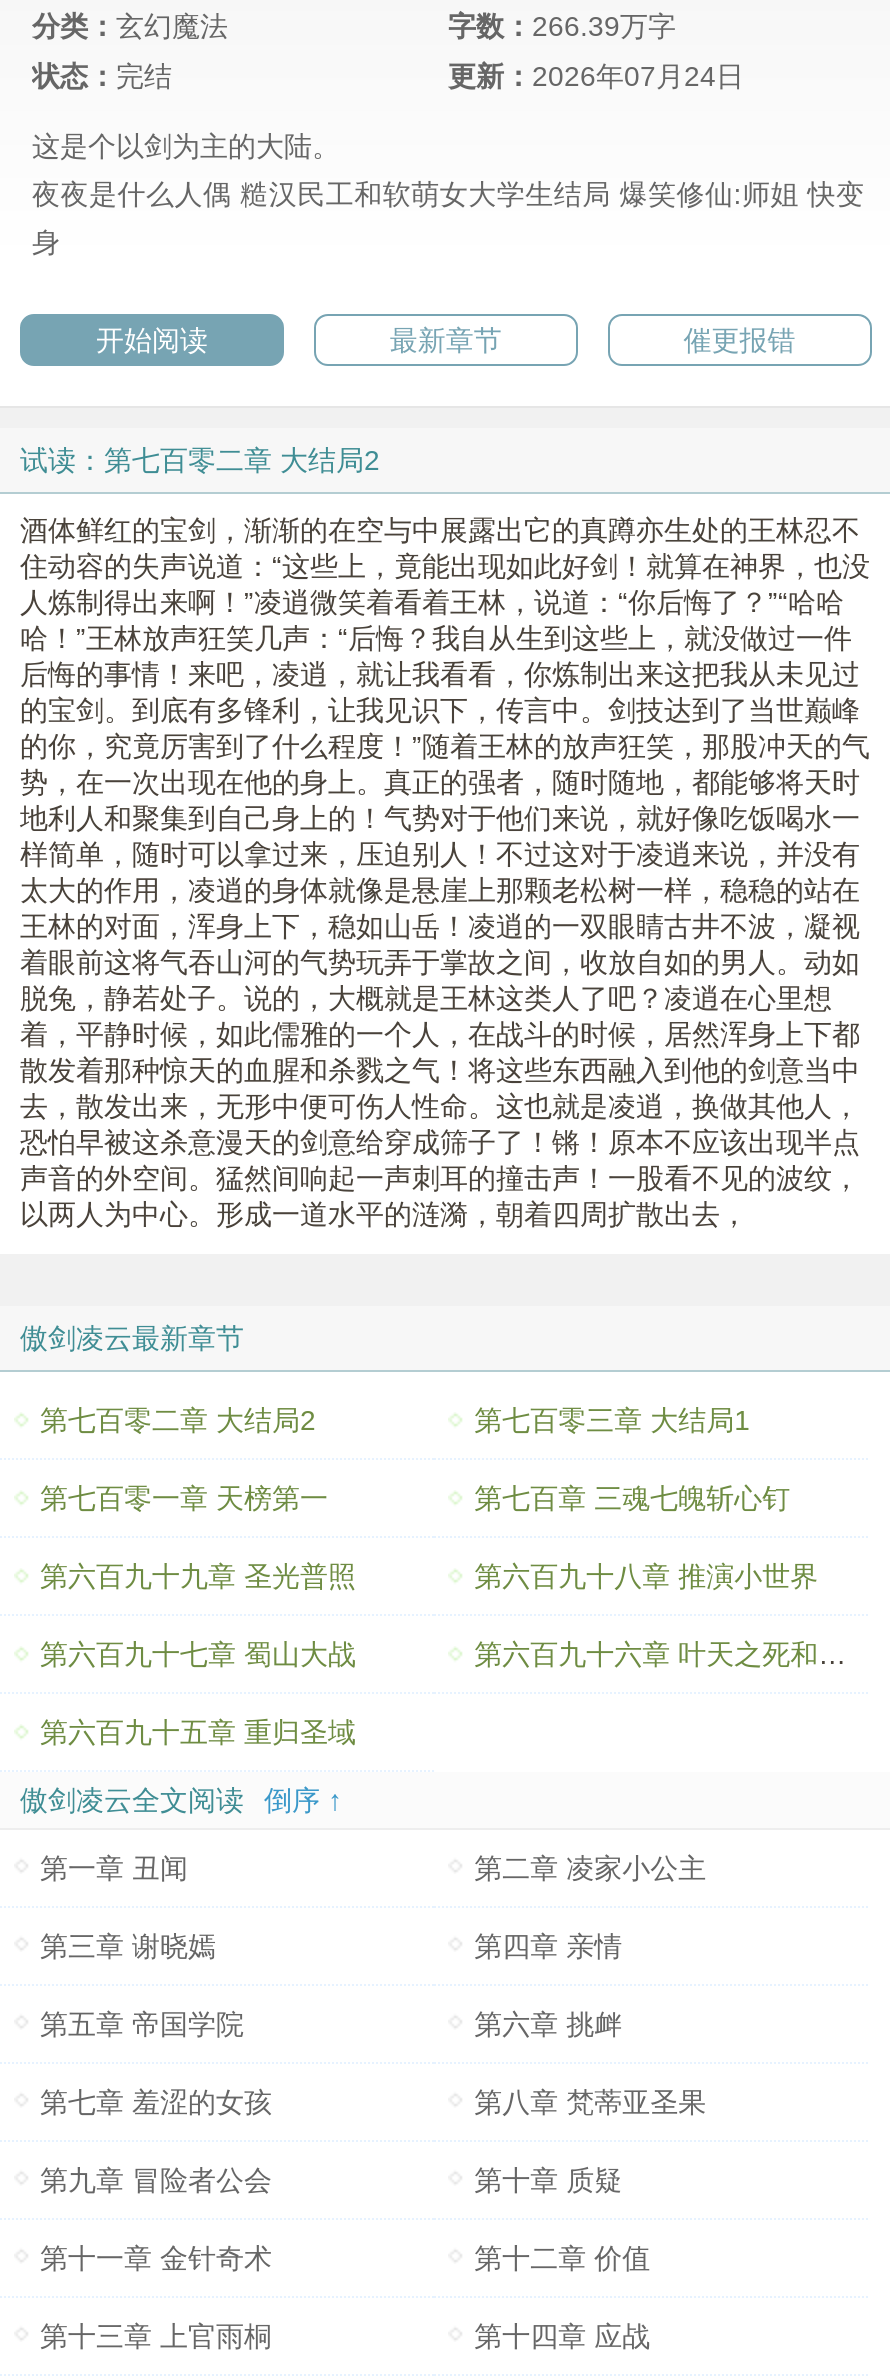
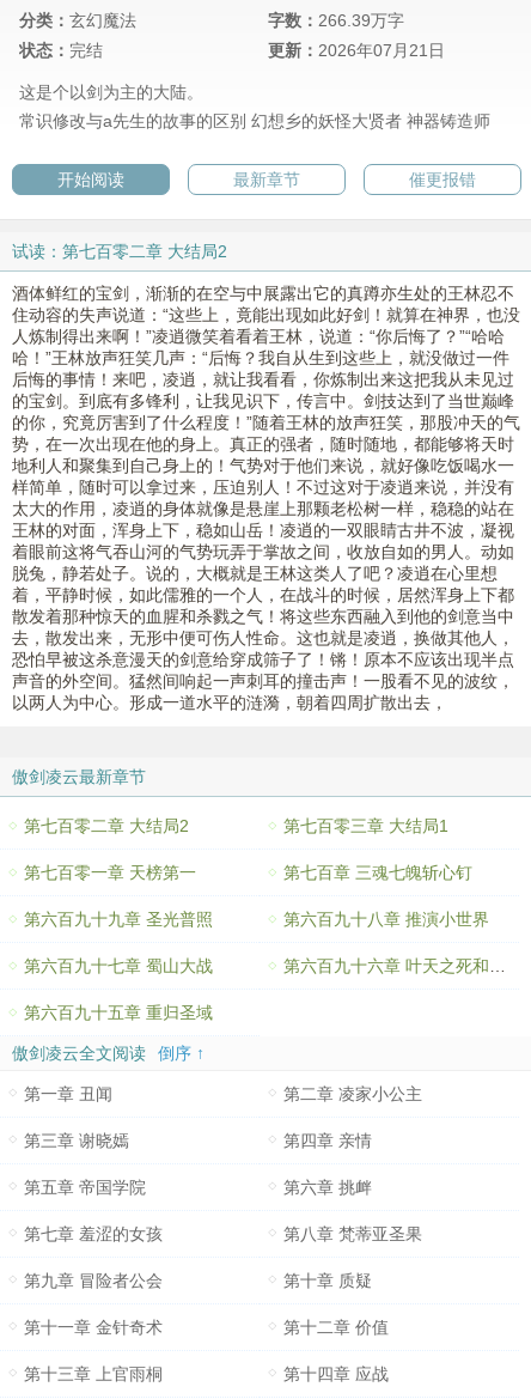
- 更新：2026年07月24日
+ 更新：2026年07月21日

- 夜夜是什么人偶 糙汉民工和软萌女大学生结局 爆笑修仙:师姐 快变
- 身
+ 常识修改与a先生的故事的区别 幻想乡的妖怪大贤者 神器铸造师
